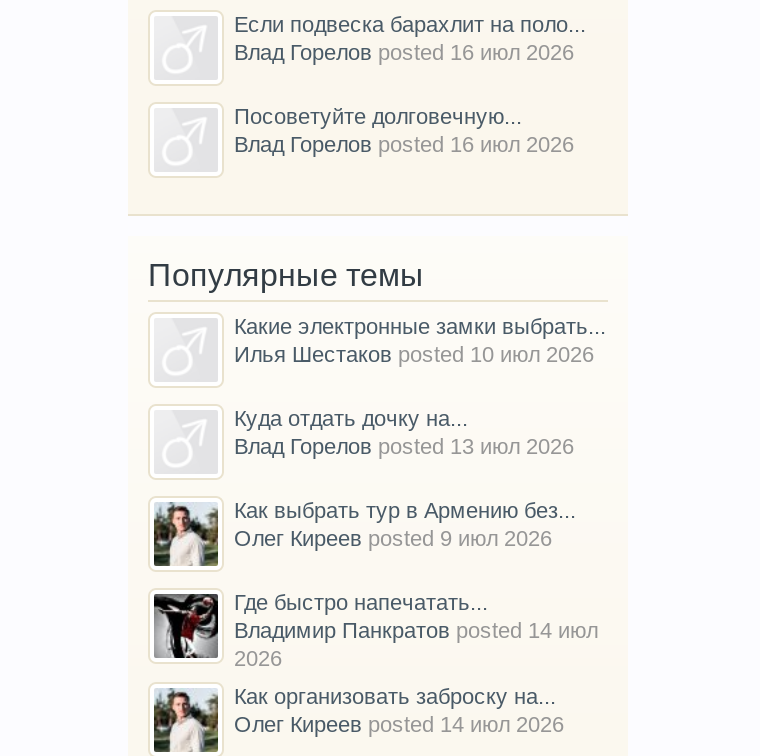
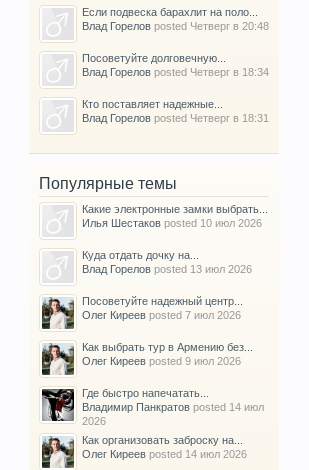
- Влад Горелов posted 16 июл 2026
+ Влад Горелов posted Четверг в 20:48

- Влад Горелов posted 16 июл 2026
+ Влад Горелов posted Четверг в 18:34
+ Кто поставляет надежные...
+ Влад Горелов posted Четверг в 18:31

+ Посоветуйте надежный центр...
+ Олег Киреев posted 7 июл 2026
